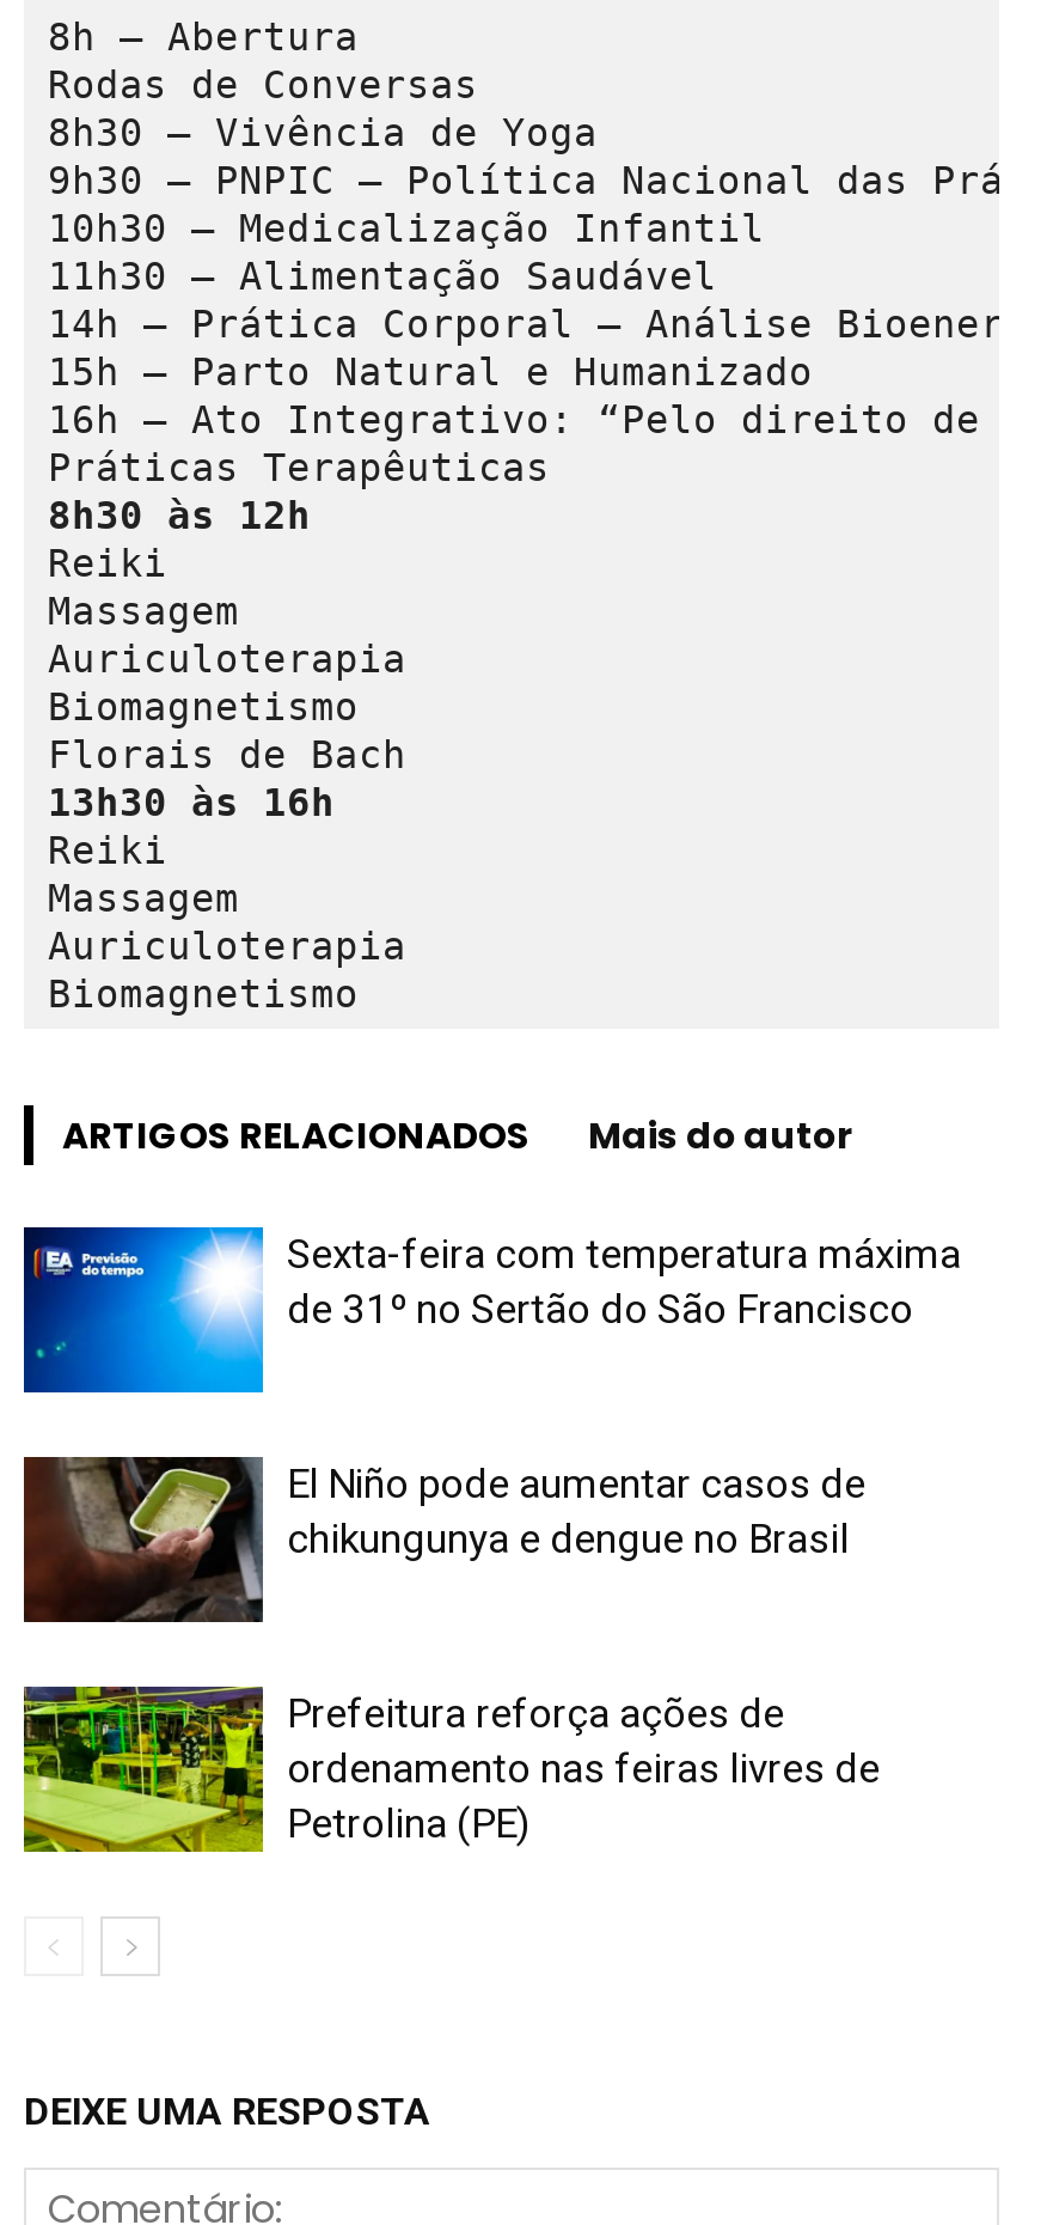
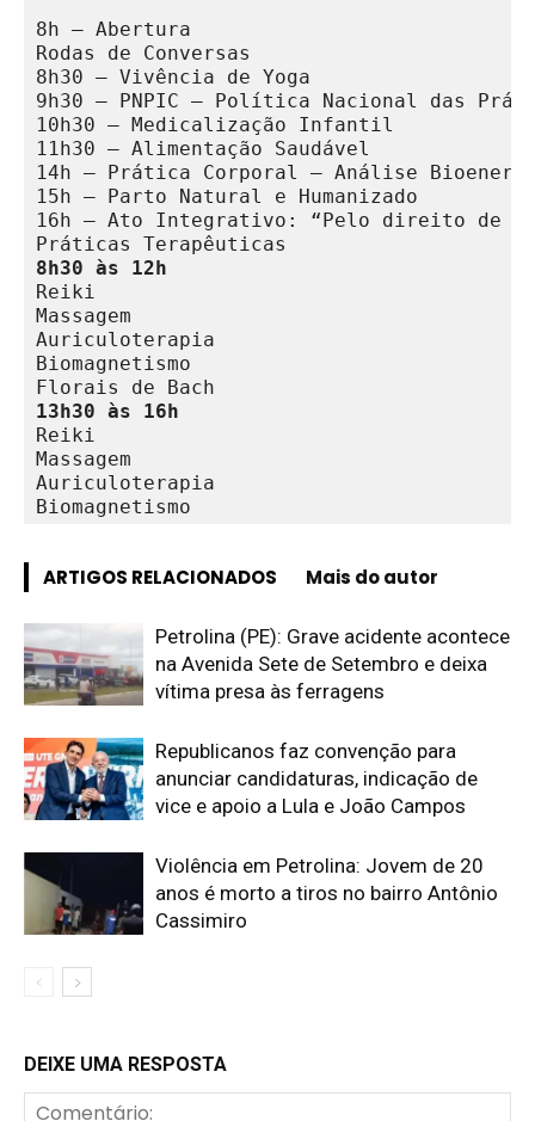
- [image]
- Sexta-feira com temperatura máxima
- de 31º no Sertão do São Francisco
+ [image]
+ Petrolina (PE): Grave acidente acontece
+ na Avenida Sete de Setembro e deixa
+ vítima presa às ferragens

- [image]
- El Niño pode aumentar casos de
- chikungunya e dengue no Brasil
+ [image]
+ Republicanos faz convenção para
+ anunciar candidaturas, indicação de
+ vice e apoio a Lula e João Campos

- [image]
- Prefeitura reforça ações de
- ordenamento nas feiras livres de
- Petrolina (PE)
+ [image]
+ Violência em Petrolina: Jovem de 20
+ anos é morto a tiros no bairro Antônio
+ Cassimiro
